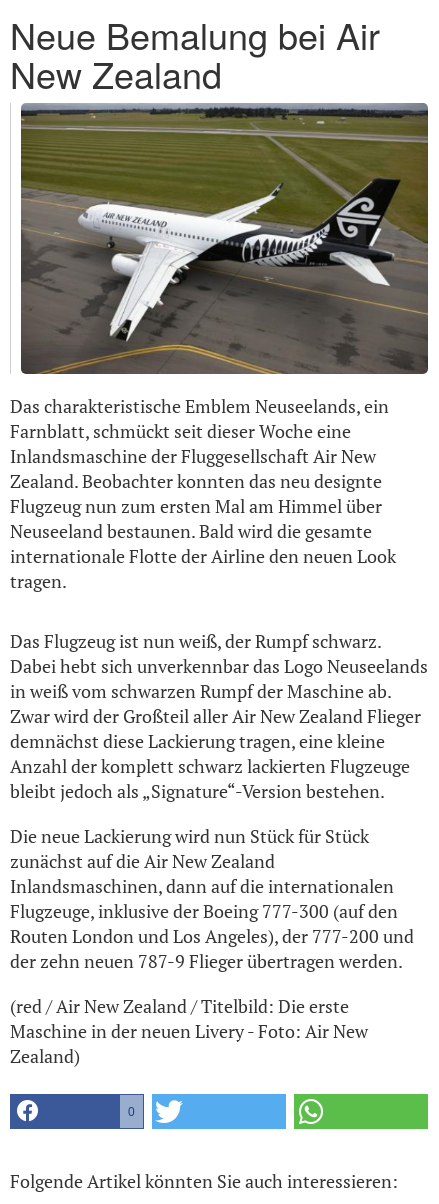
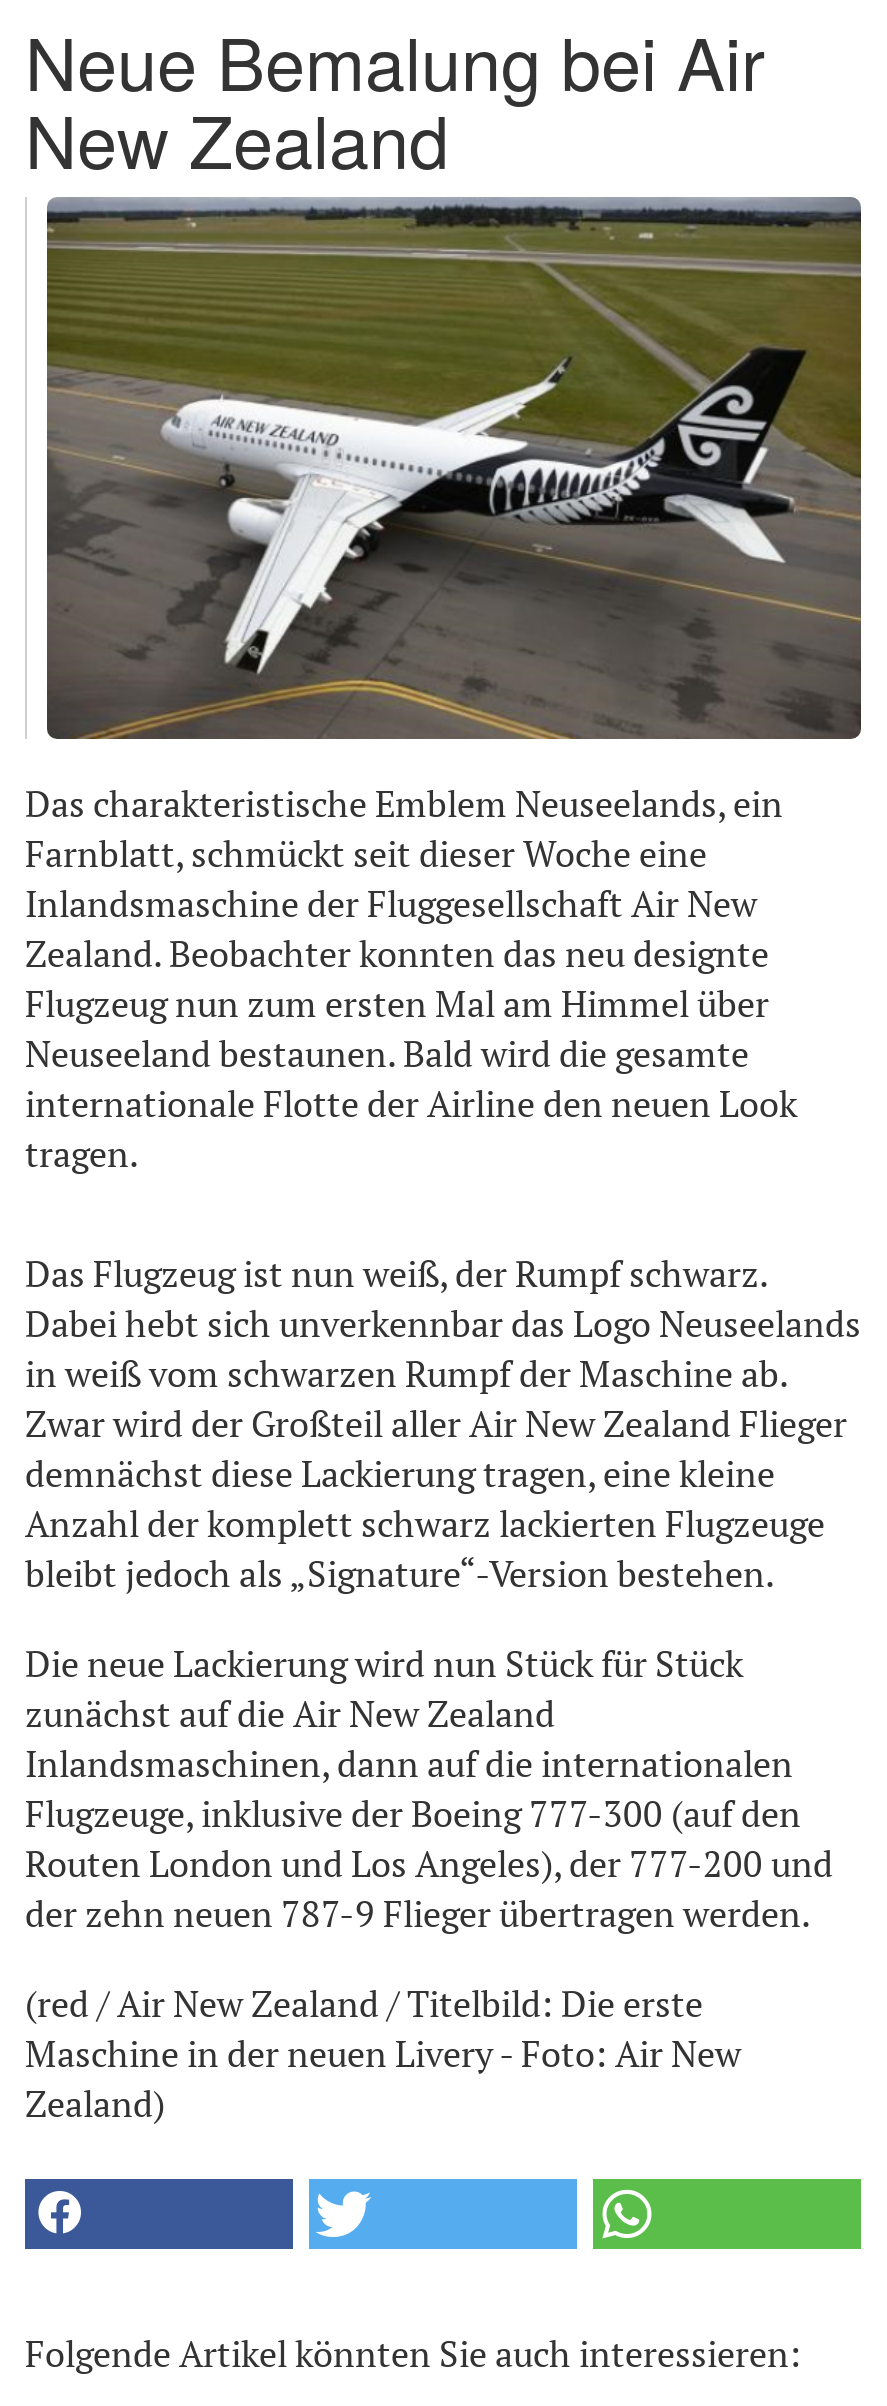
- 0
